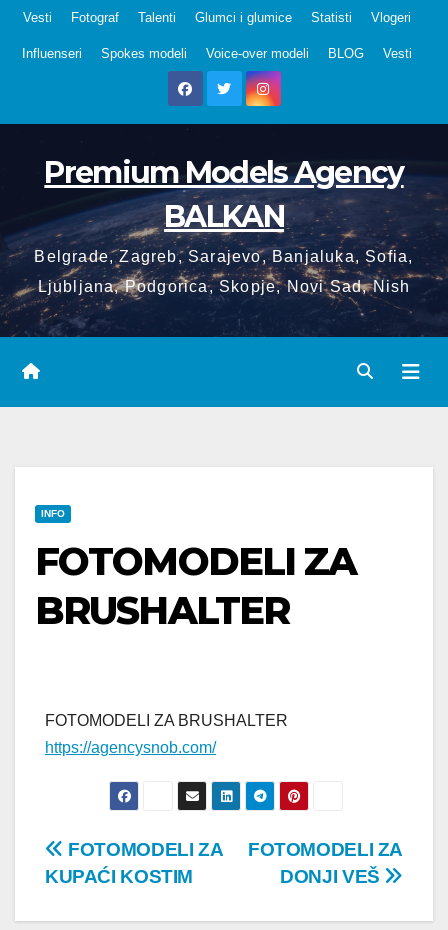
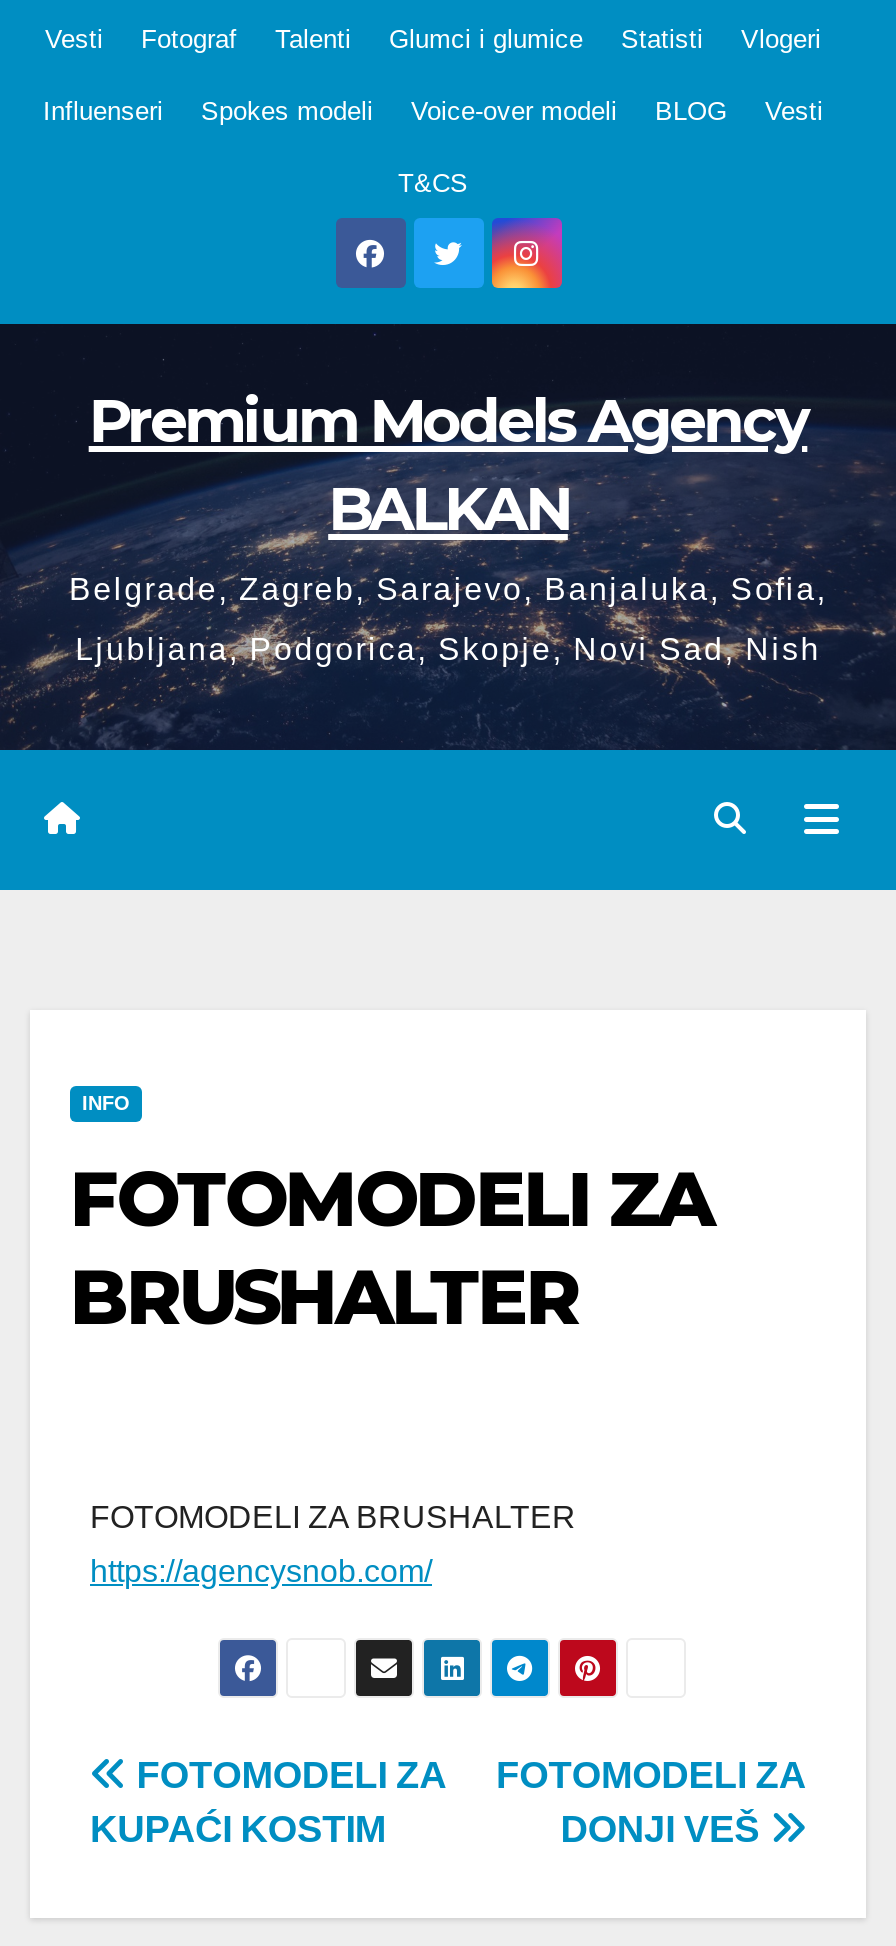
+ T&CS
